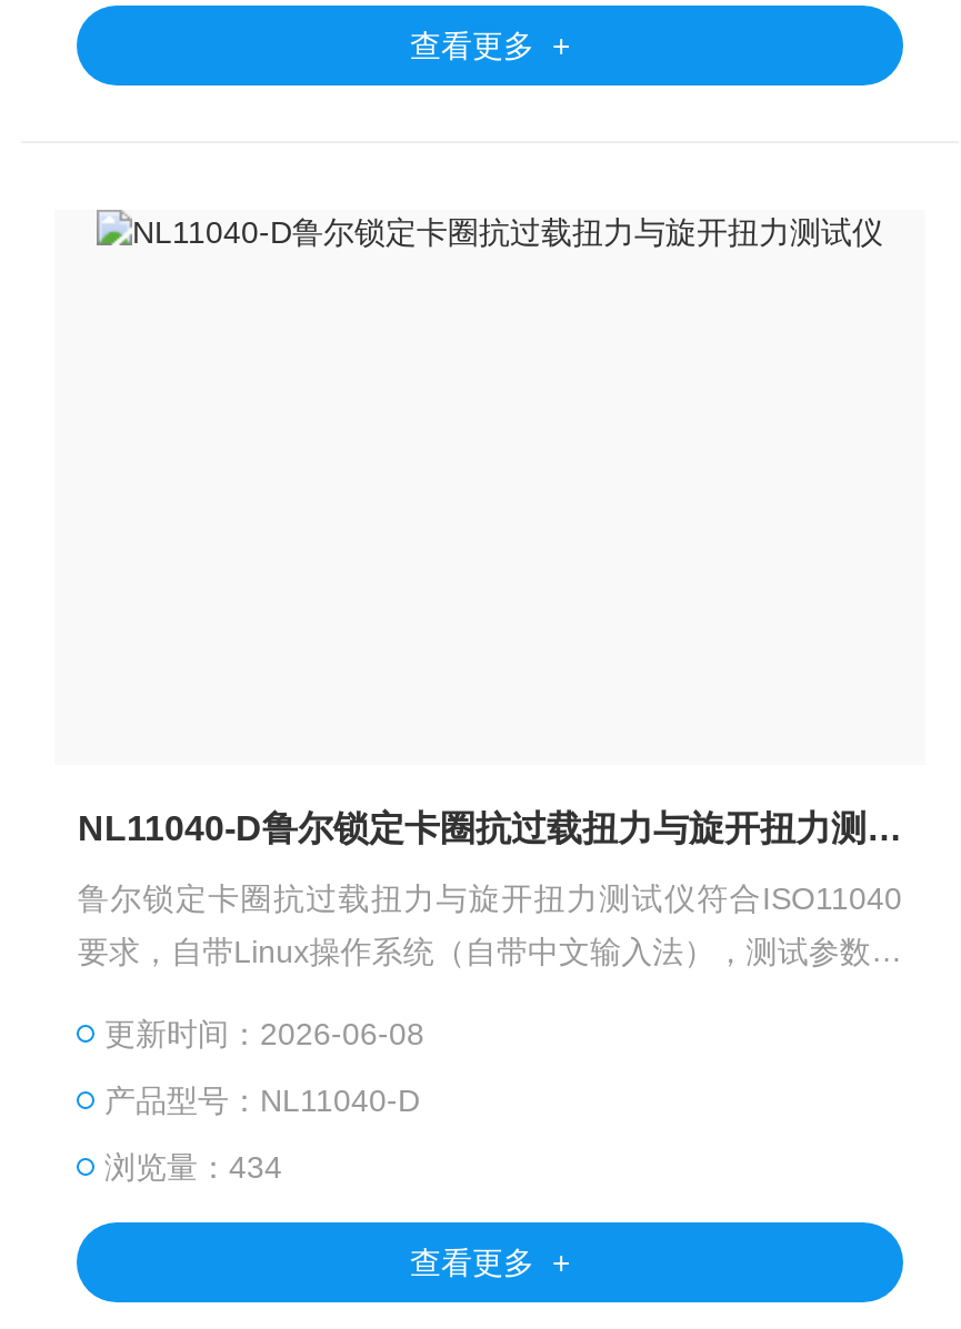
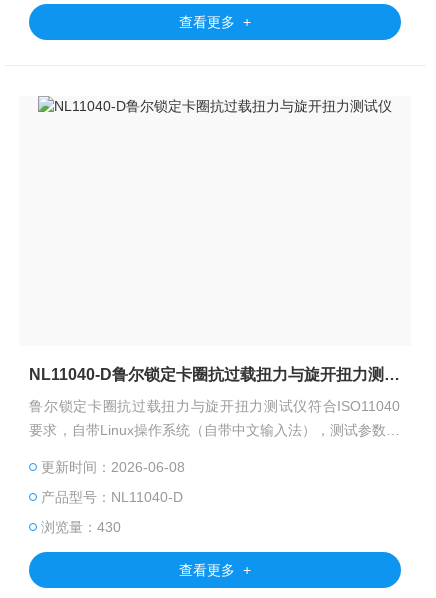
- 浏览量：434
+ 浏览量：430
